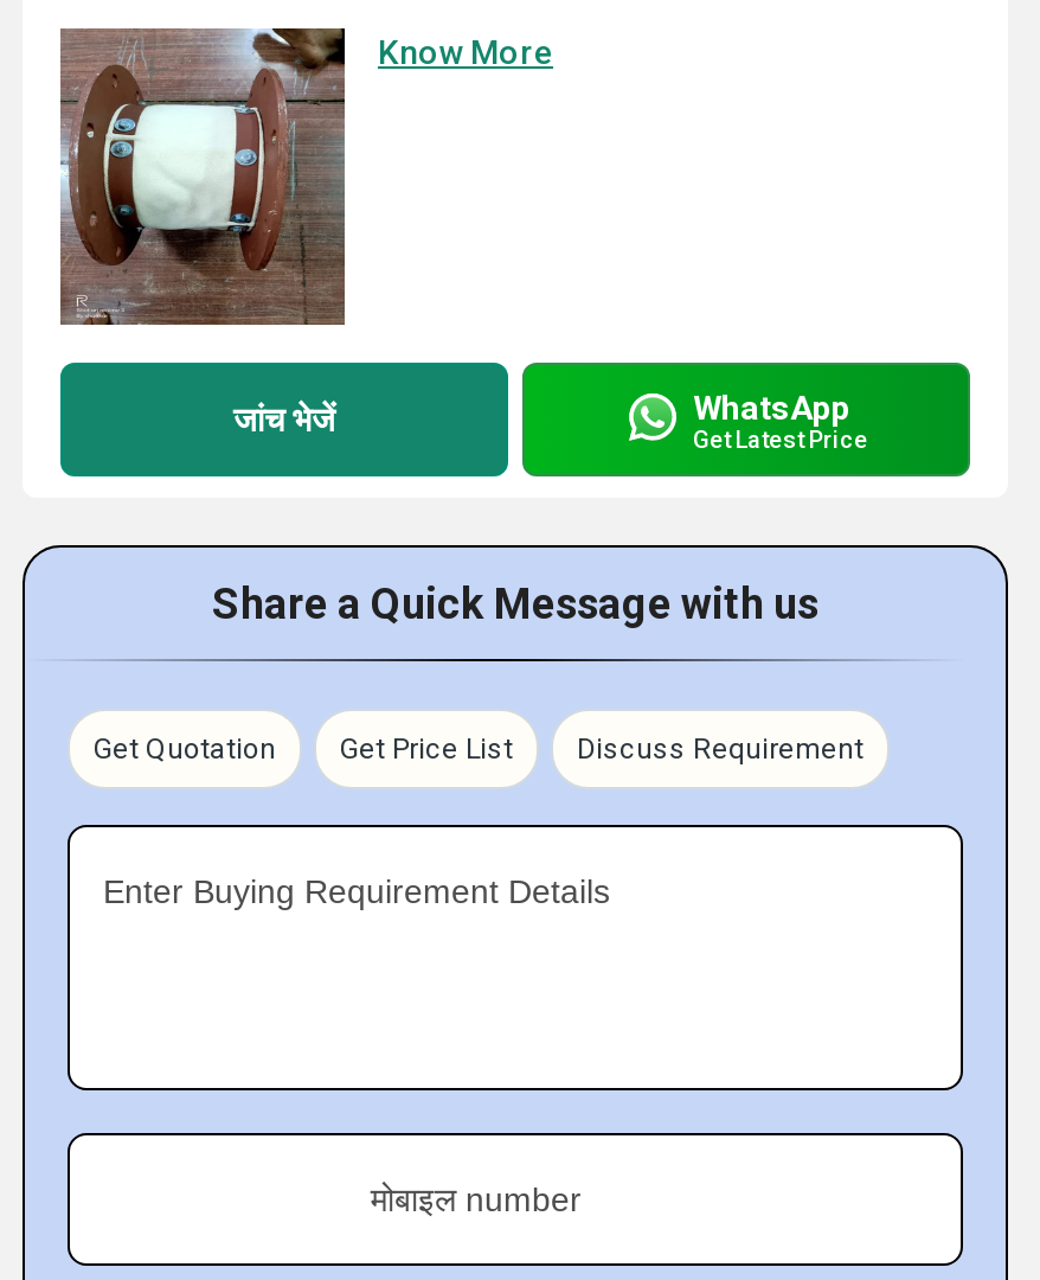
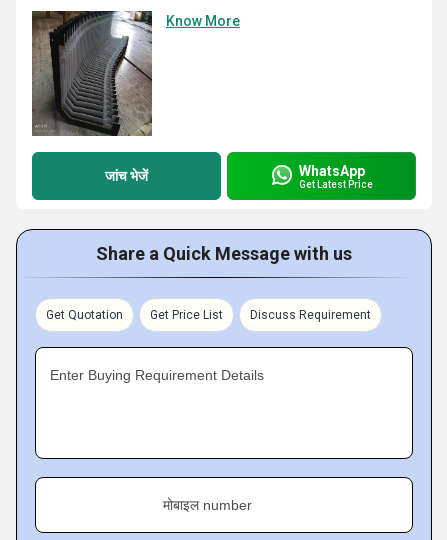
- [image]
+ [image]
